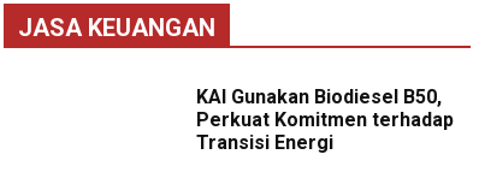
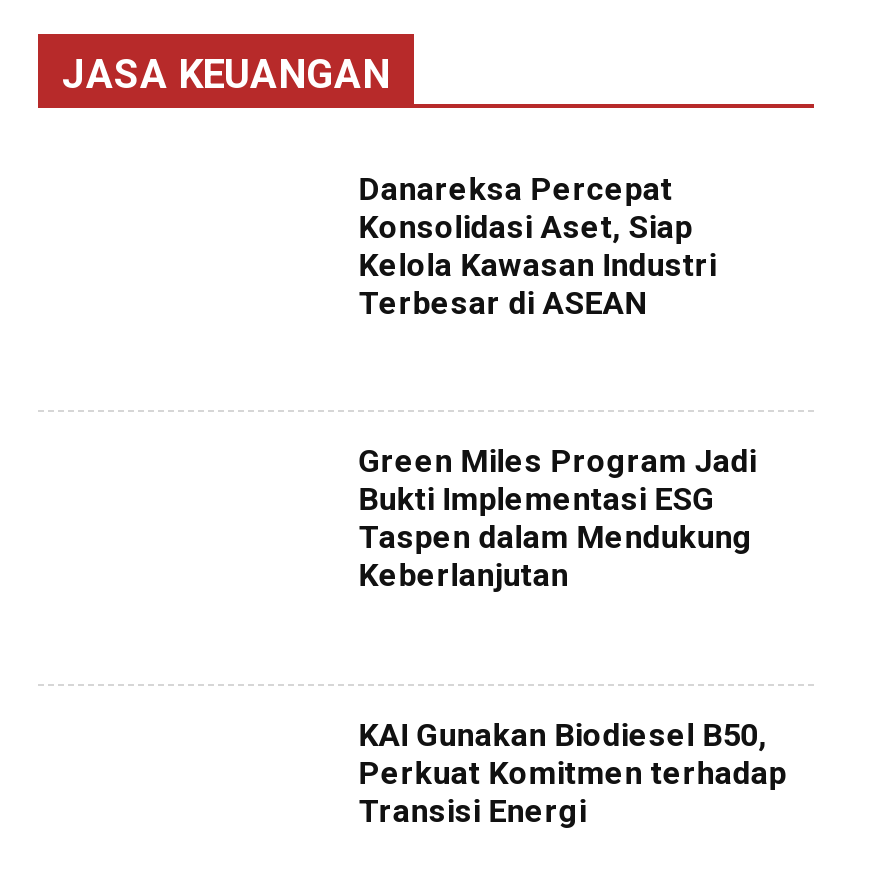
+ Danareksa Percepat
+ Konsolidasi Aset, Siap
+ Kelola Kawasan Industri
+ Terbesar di ASEAN

+ Green Miles Program Jadi
+ Bukti Implementasi ESG
+ Taspen dalam Mendukung
+ Keberlanjutan
